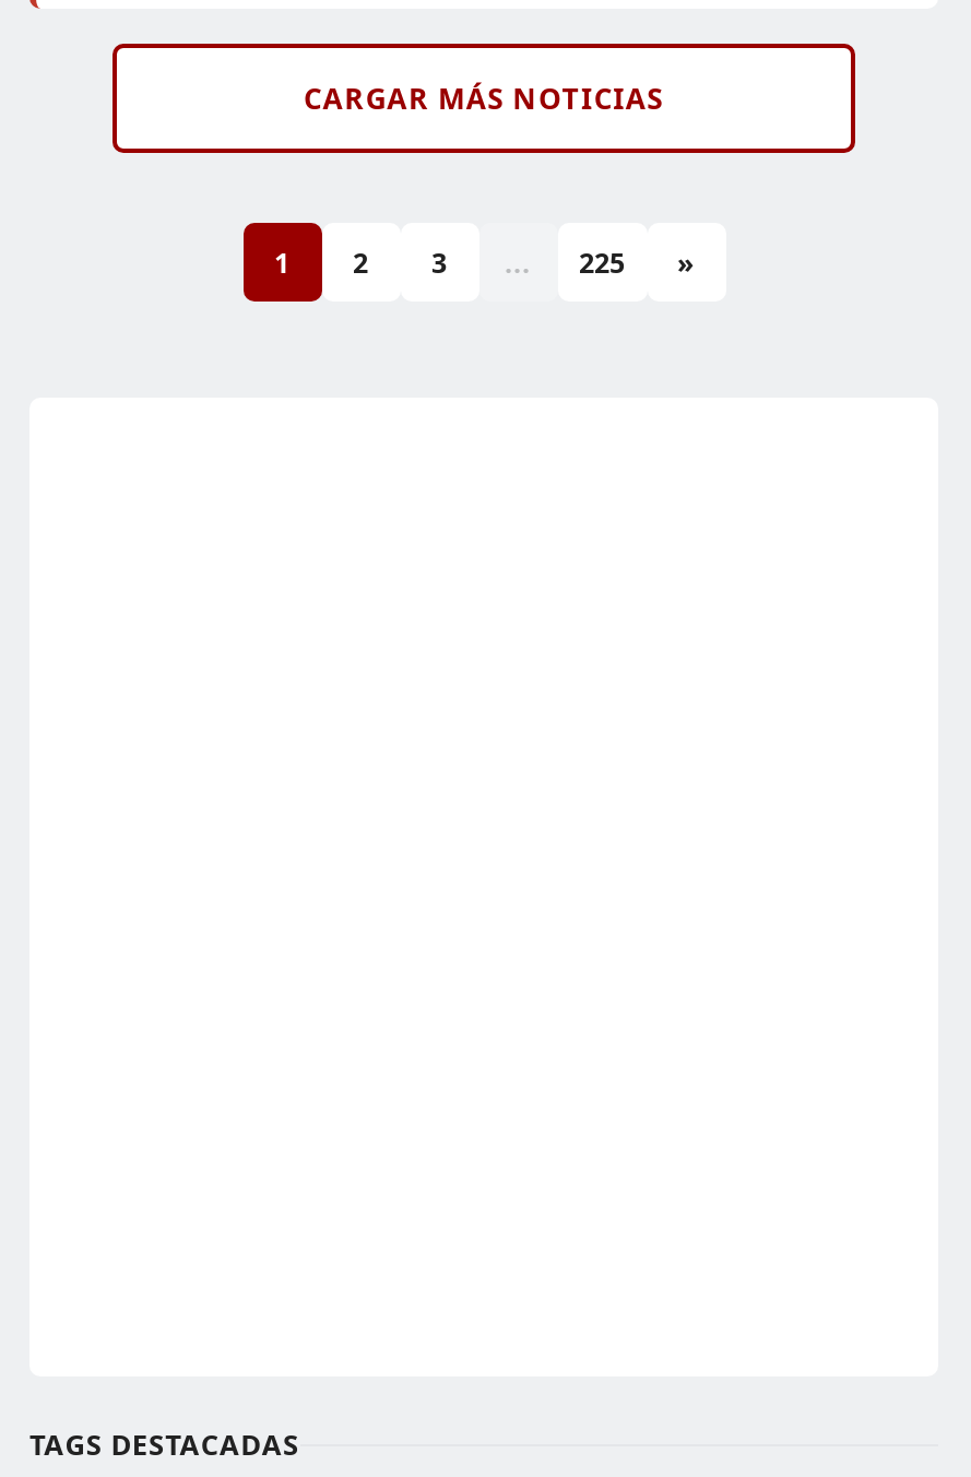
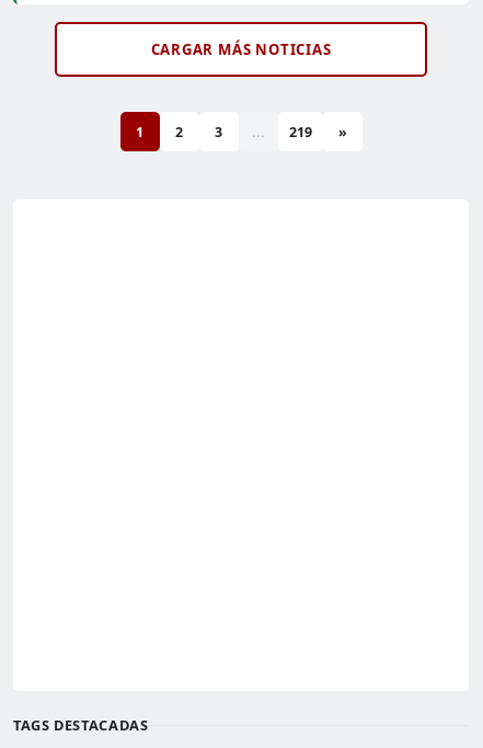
- 225
+ 219
